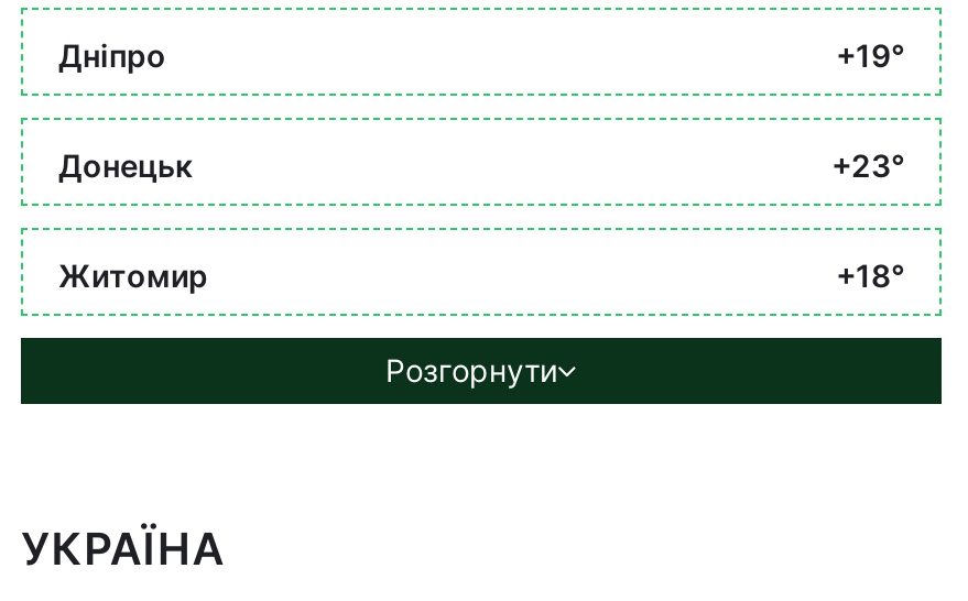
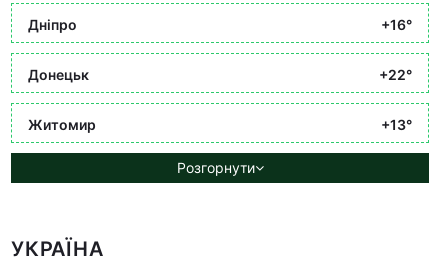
- +19°
+ +16°

- +23°
+ +22°

- +18°
+ +13°
